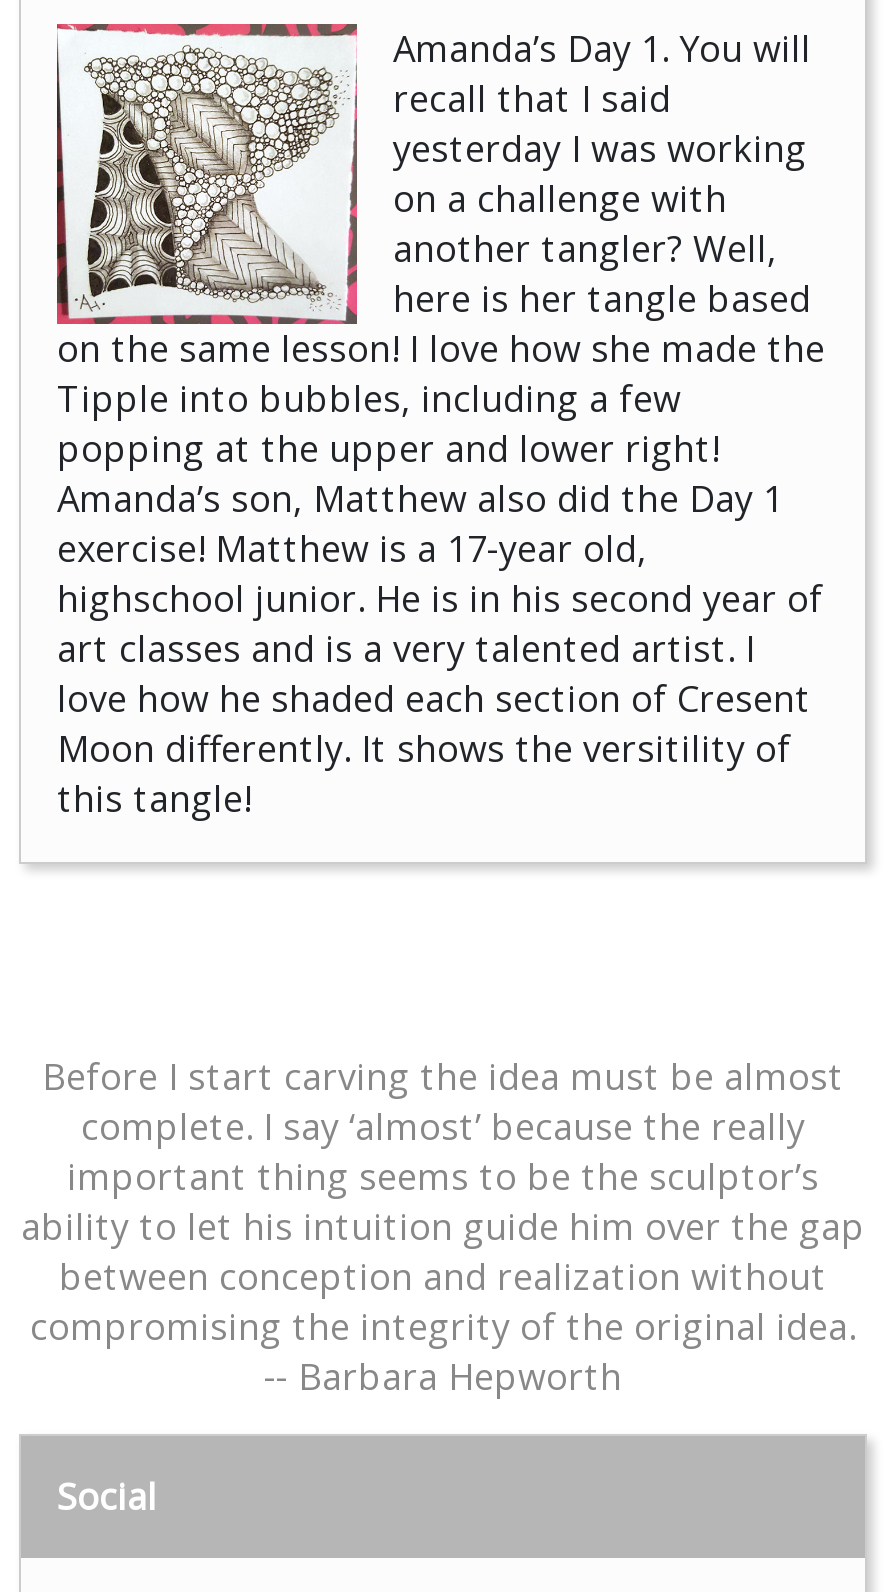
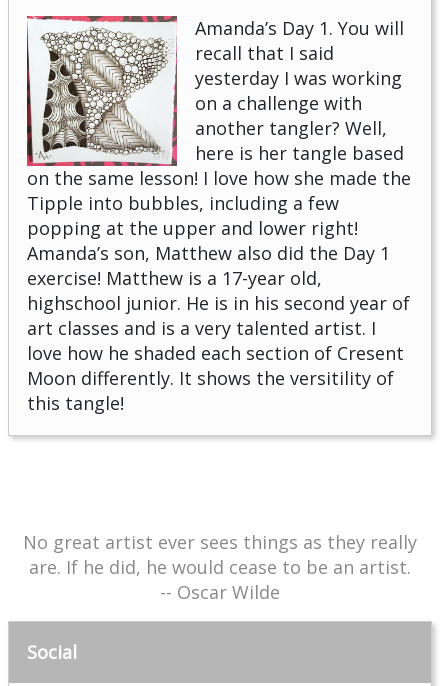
- Before I start carving the idea must be almost
- complete. I say ‘almost’ because the really
- important thing seems to be the sculptor’s
- ability to let his intuition guide him over the gap
- between conception and realization without
- compromising the integrity of the original idea.
- -- Barbara Hepworth
+ No great artist ever sees things as they really
+ are. If he did, he would cease to be an artist.
+ -- Oscar Wilde
